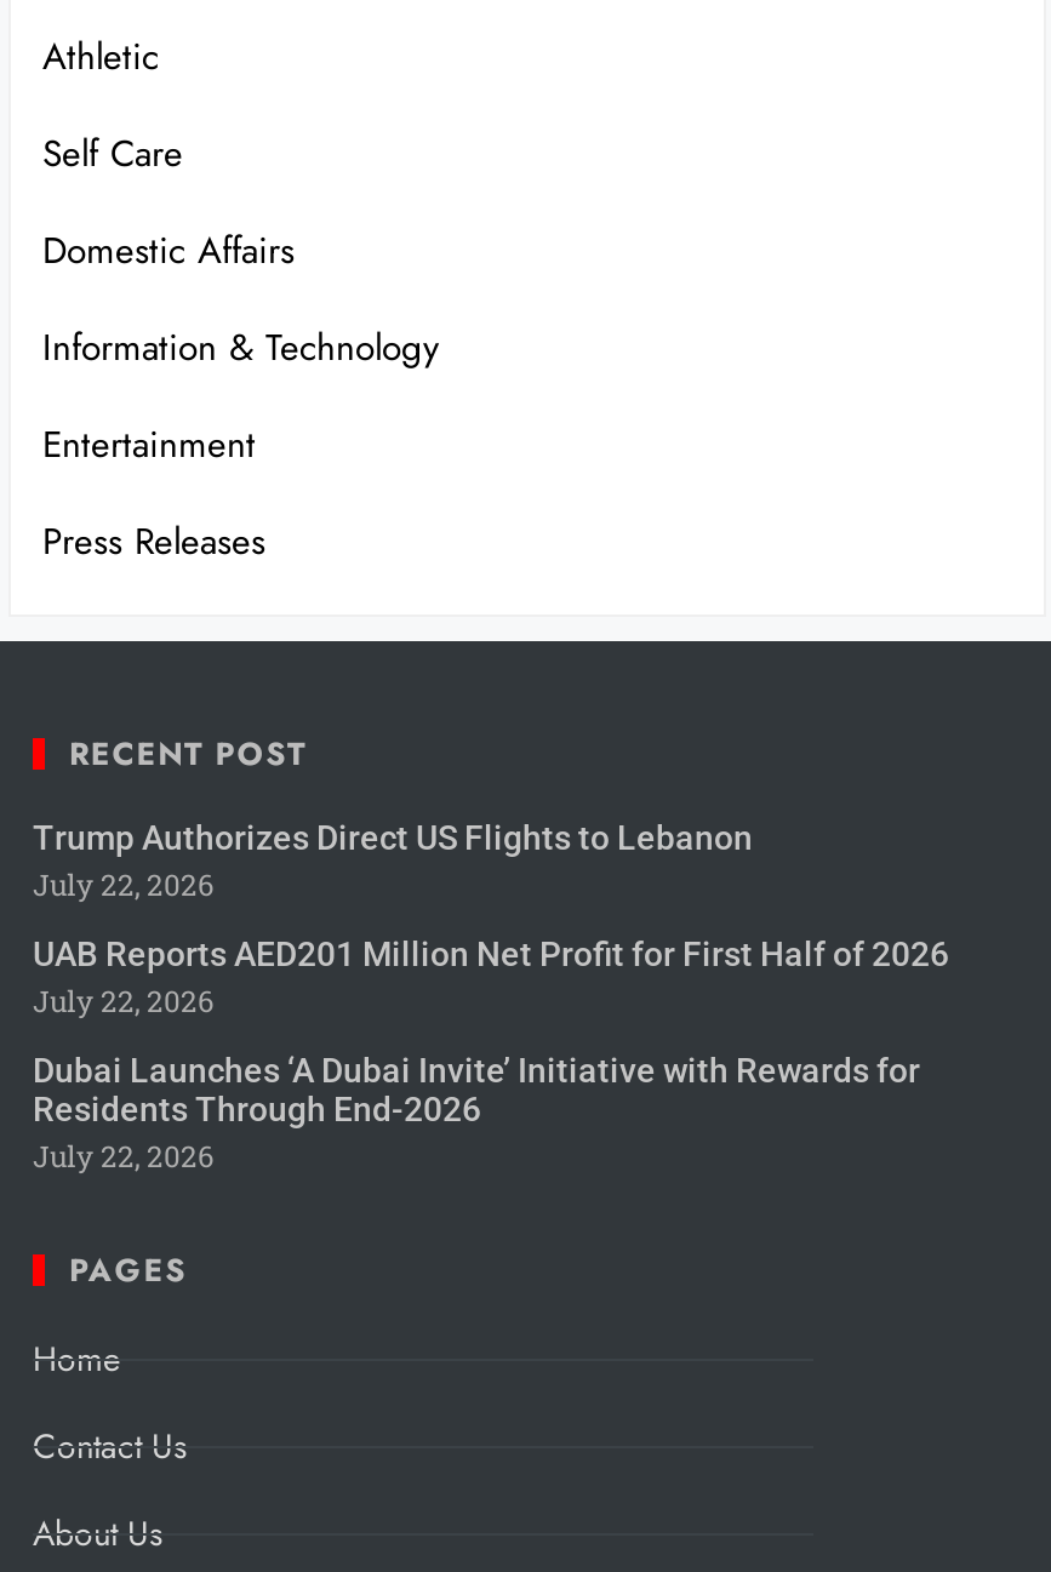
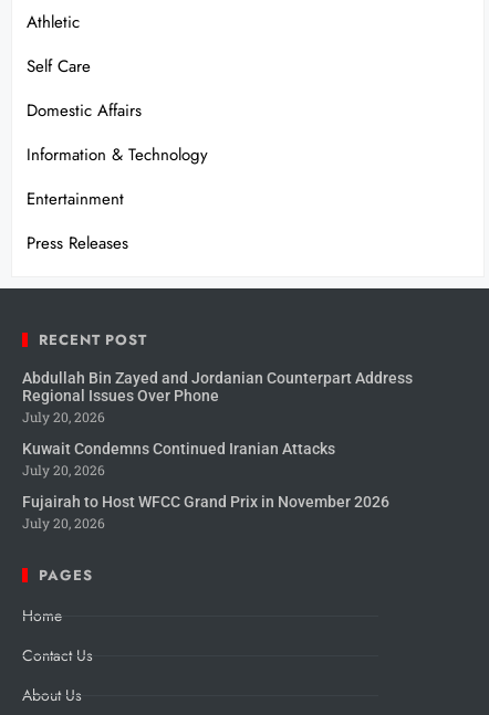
- Trump Authorizes Direct US Flights to Lebanon
- July 22, 2026
+ Abdullah Bin Zayed and Jordanian Counterpart Address
+ Regional Issues Over Phone
+ July 20, 2026

- UAB Reports AED201 Million Net Profit for First Half of 2026
- July 22, 2026
+ Kuwait Condemns Continued Iranian Attacks
+ July 20, 2026

- Dubai Launches ‘A Dubai Invite’ Initiative with Rewards for
- Residents Through End-2026
- July 22, 2026
+ Fujairah to Host WFCC Grand Prix in November 2026
+ July 20, 2026
